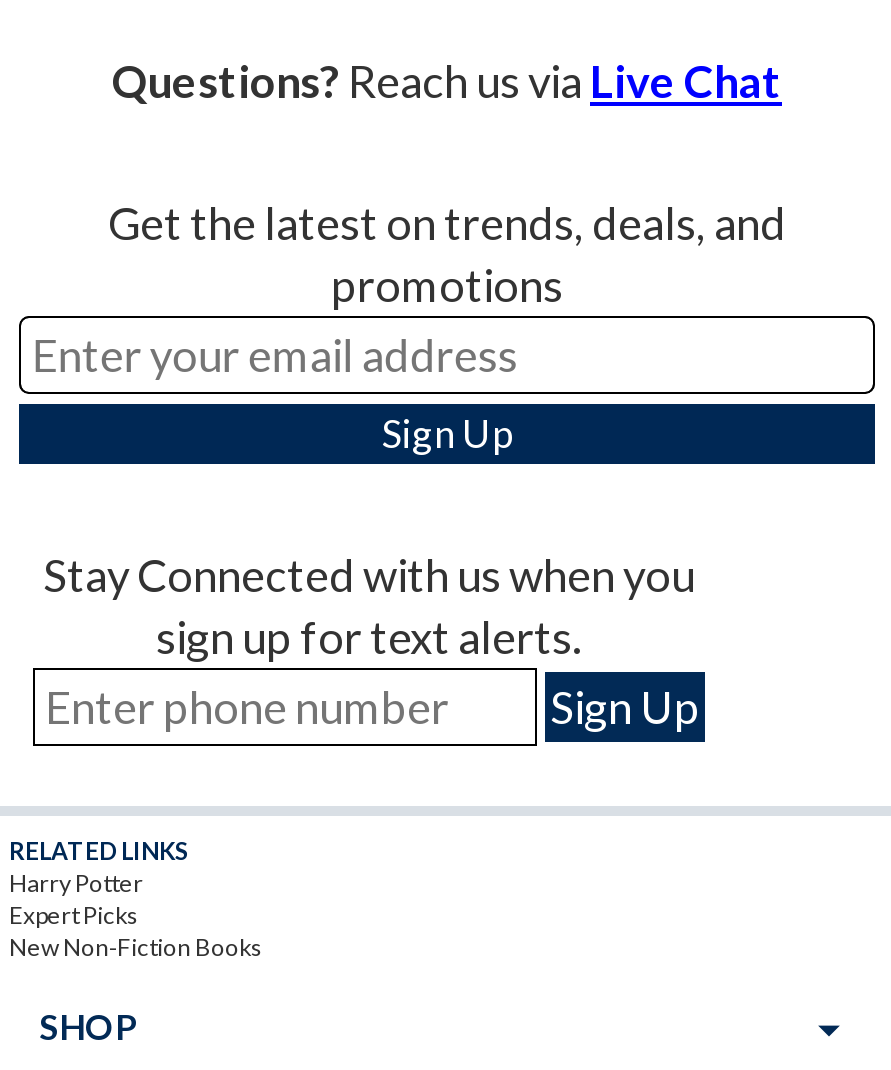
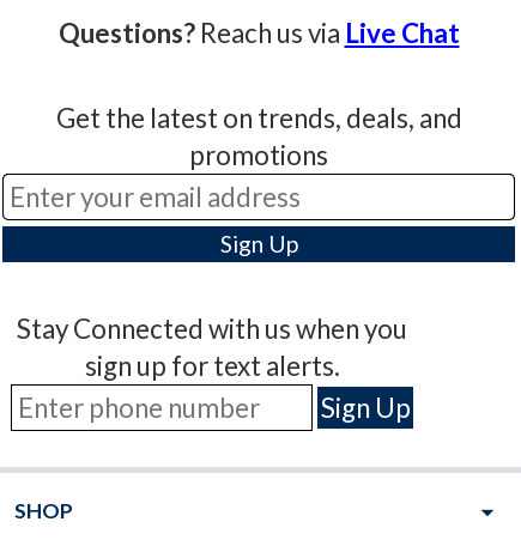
- RELATED LINKS
- Harry Potter
- Expert Picks
- New Non-Fiction Books
